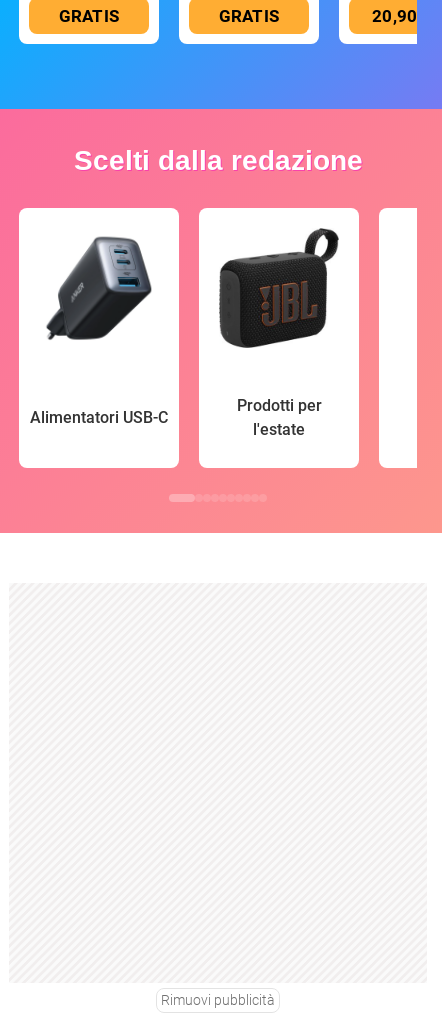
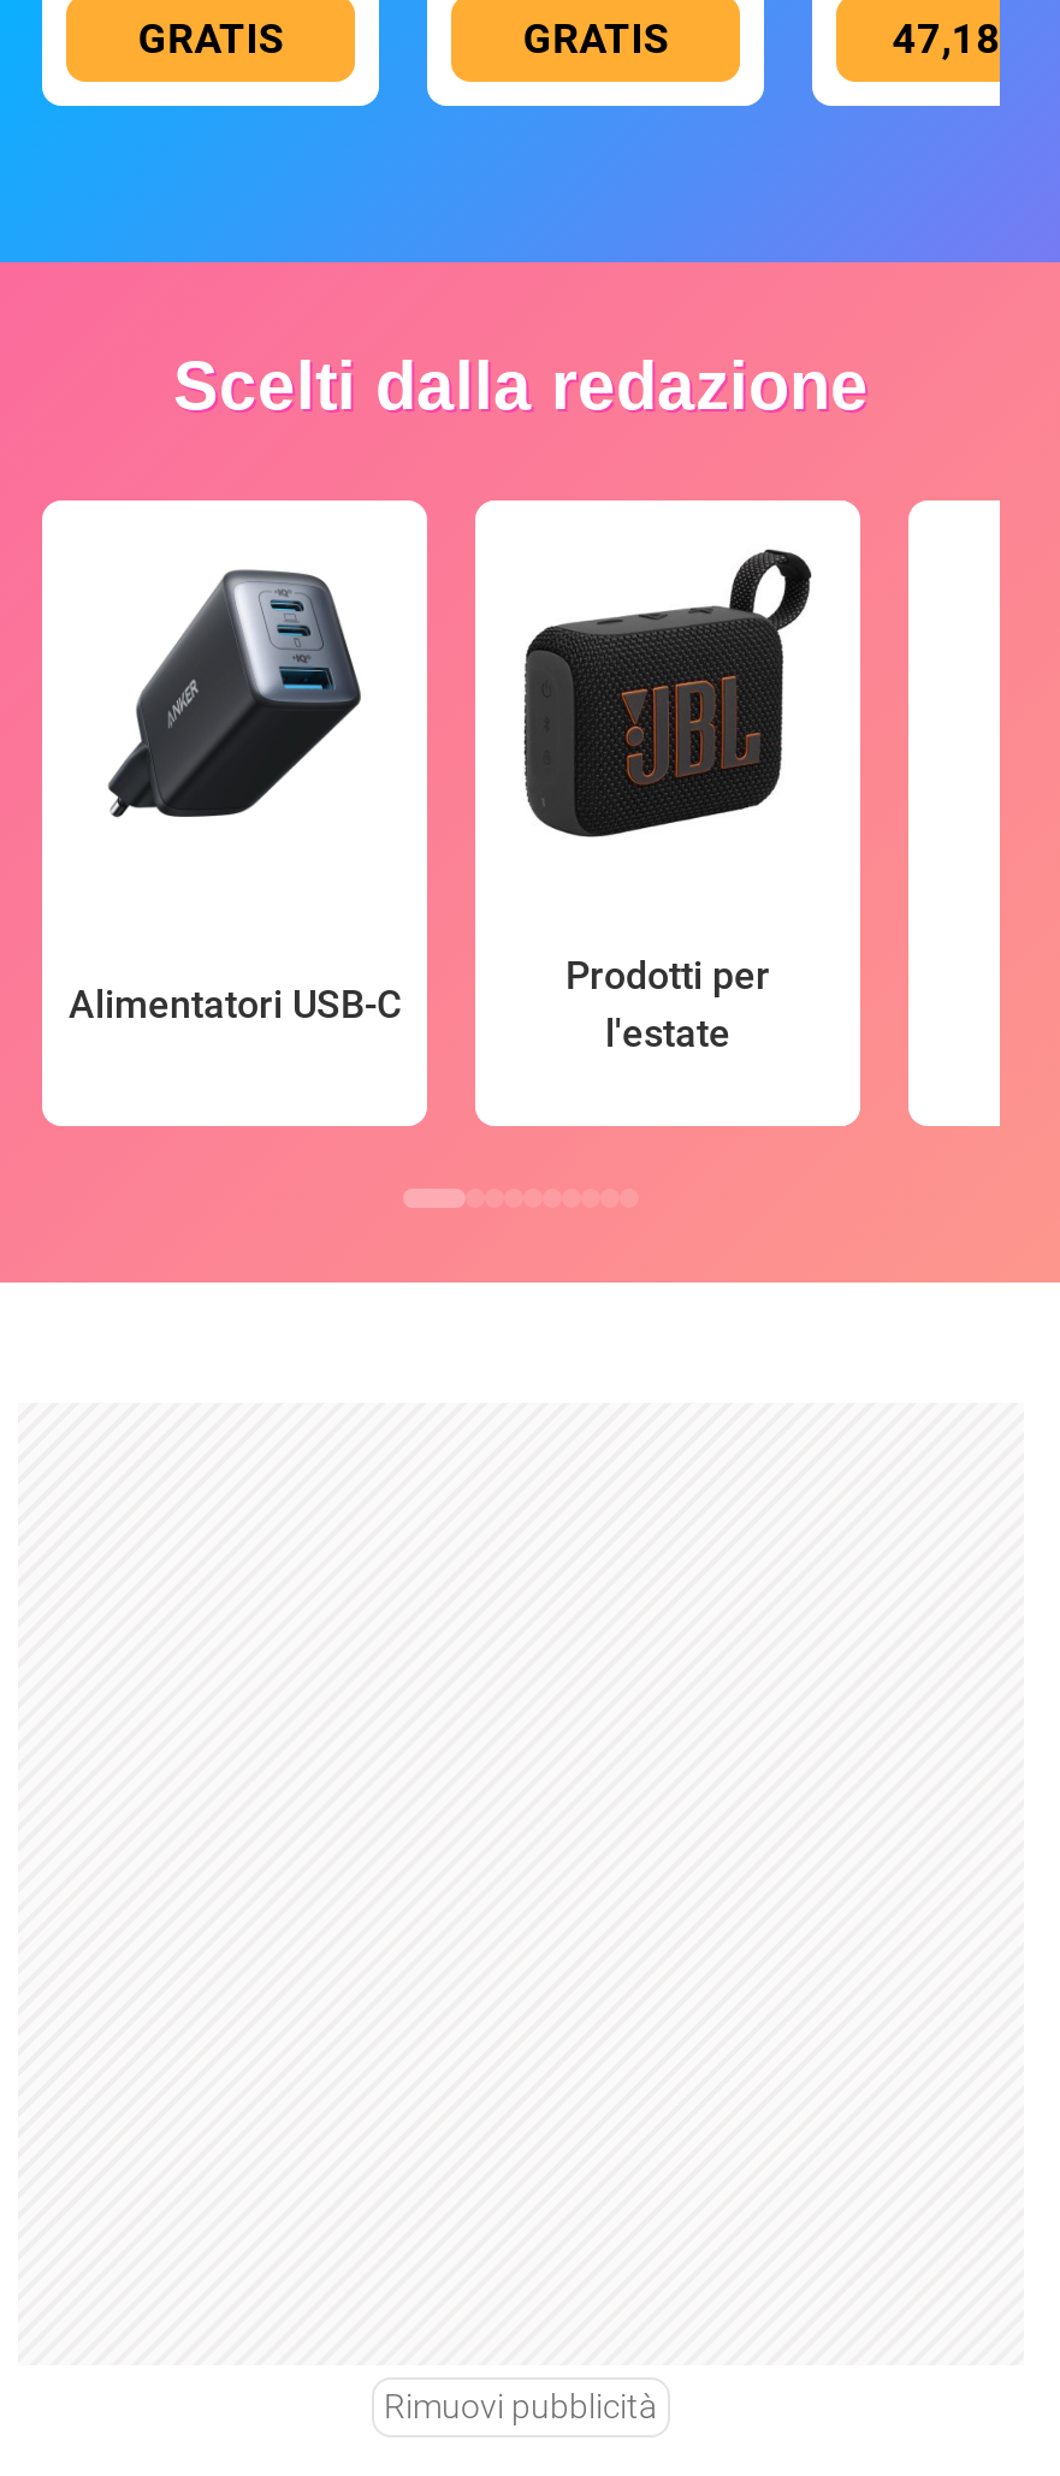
- 20,90 €
+ 47,18 €
